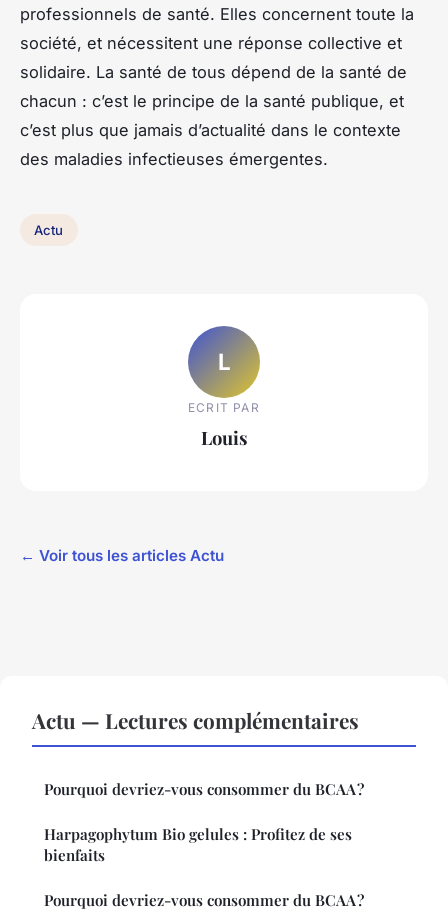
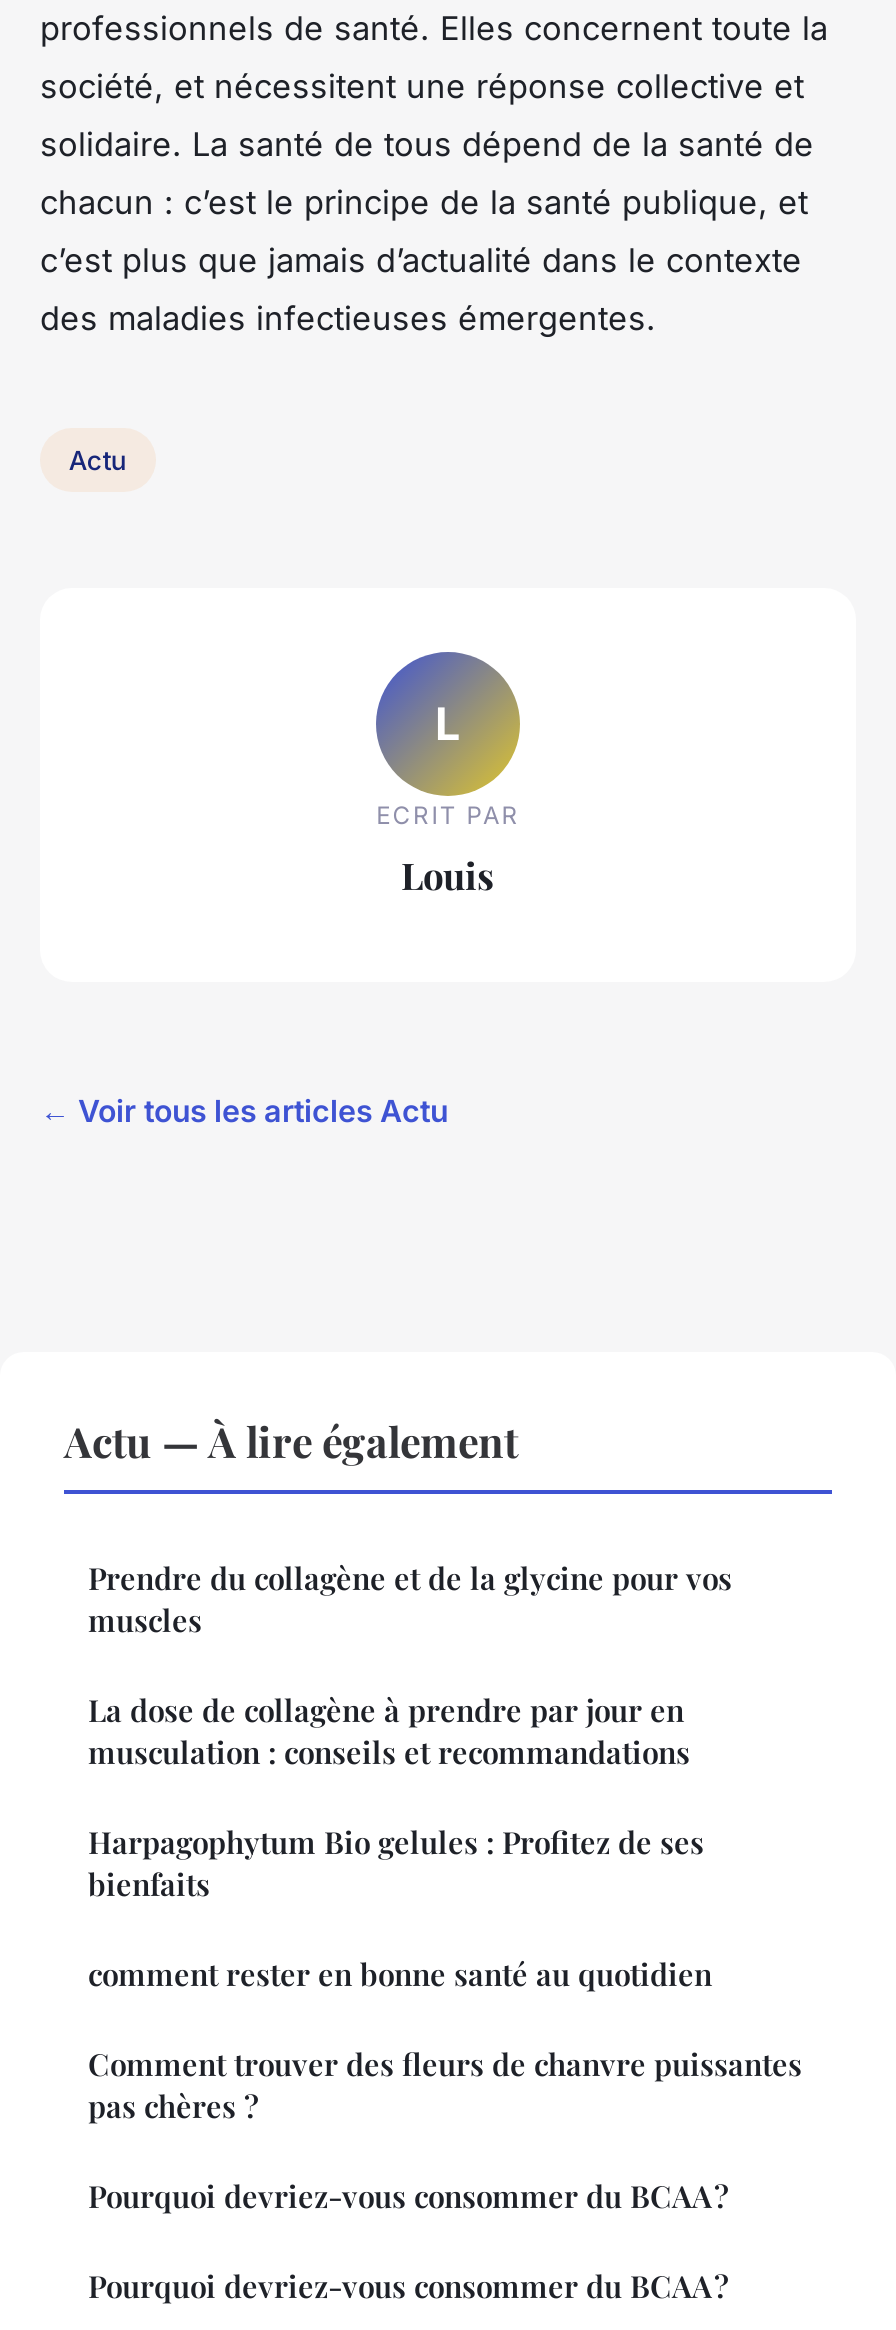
- Actu — Lectures complémentaires
- Pourquoi devriez-vous consommer du BCAA ?
+ Actu — À lire également
+ Prendre du collagène et de la glycine pour vos
+ muscles
+ La dose de collagène à prendre par jour en
+ musculation : conseils et recommandations

+ comment rester en bonne santé au quotidien
+ Comment trouver des fleurs de chanvre puissantes
+ pas chères ?
+ Pourquoi devriez-vous consommer du BCAA ?
